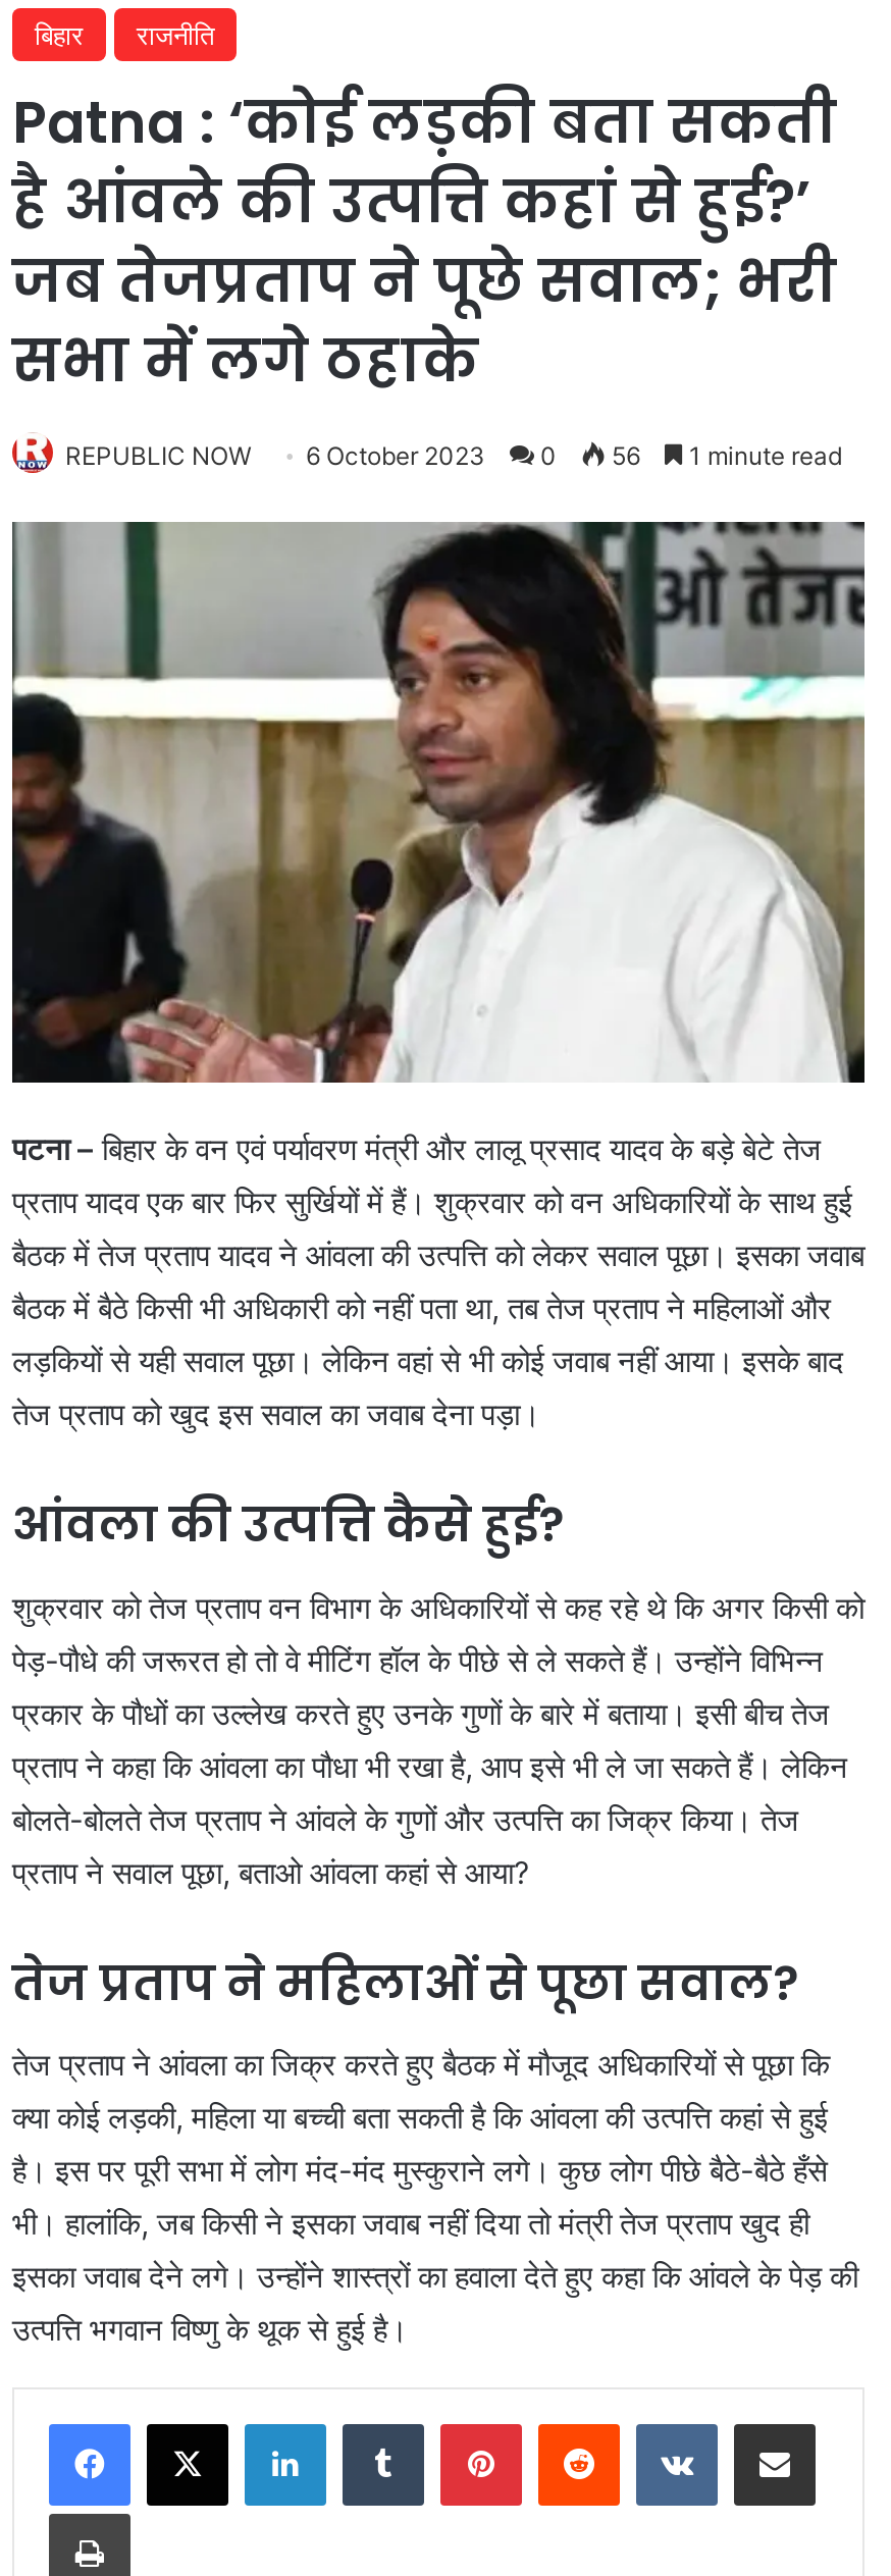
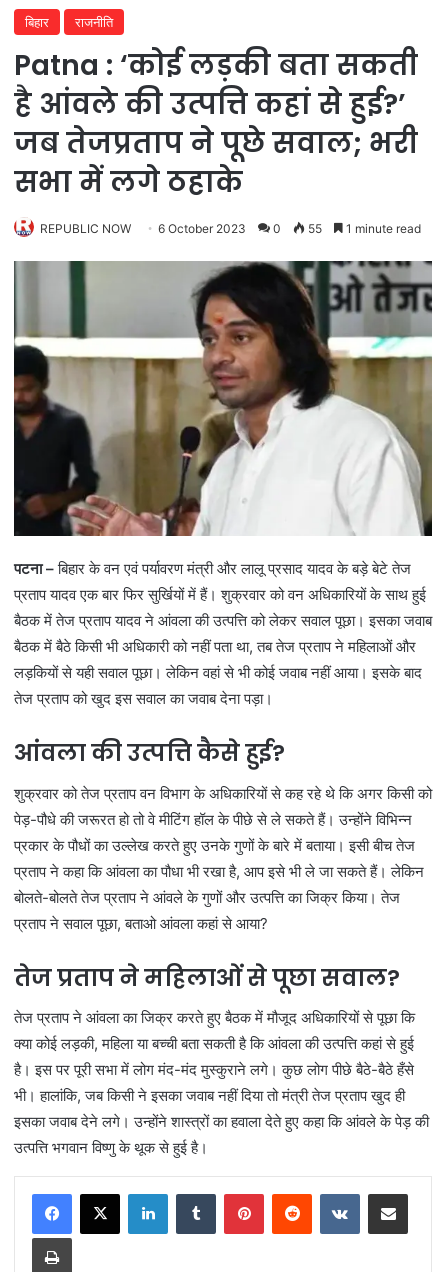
- REPUBLIC NOW 6 October 2023 0 56 1 minute read
+ REPUBLIC NOW 6 October 2023 0 55 1 minute read
